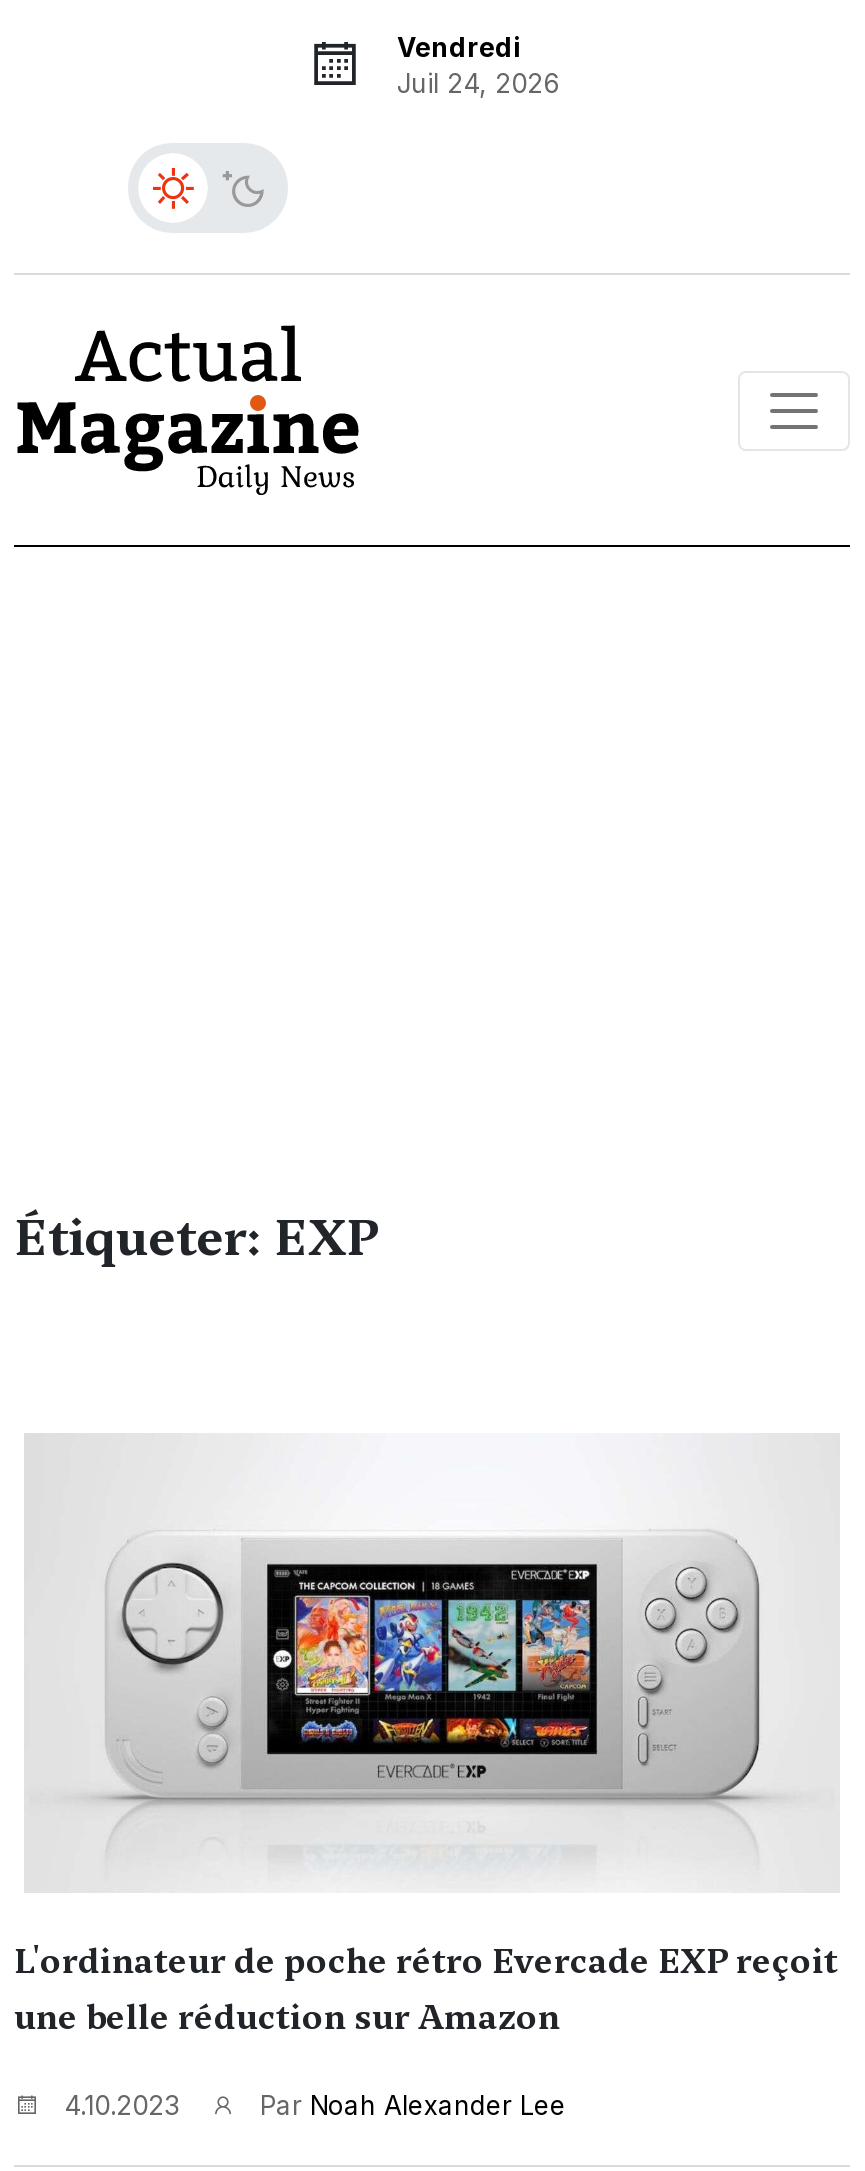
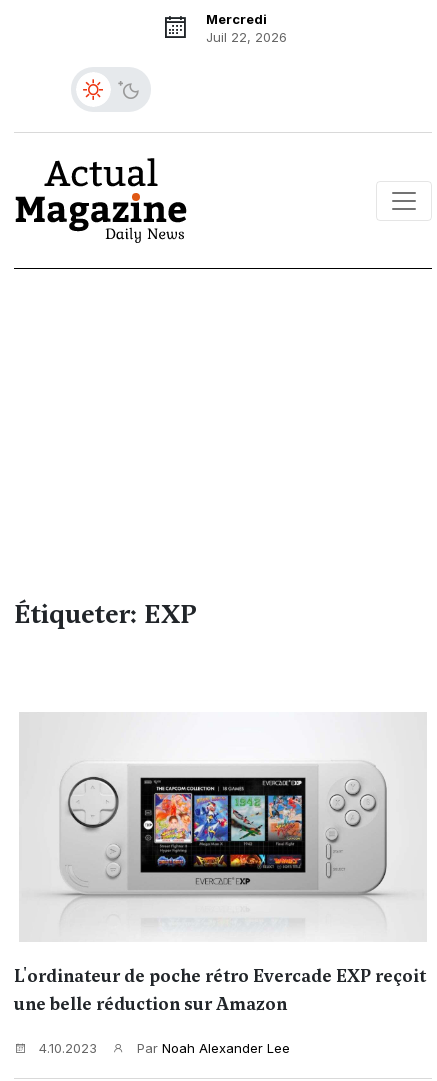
- Vendredi
- Juil 24, 2026
+ Mercredi
+ Juil 22, 2026
